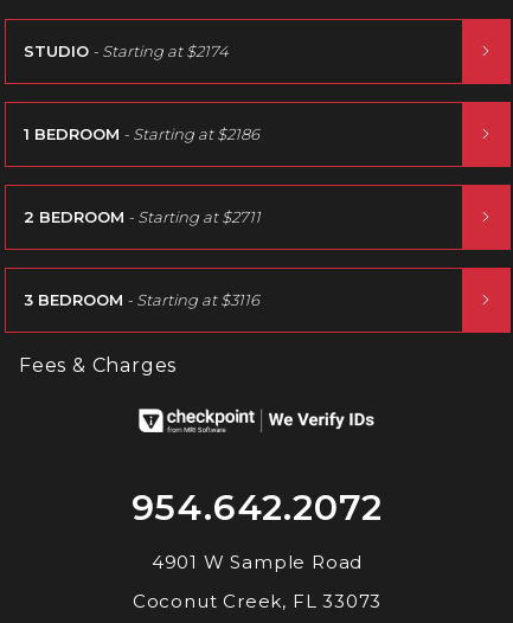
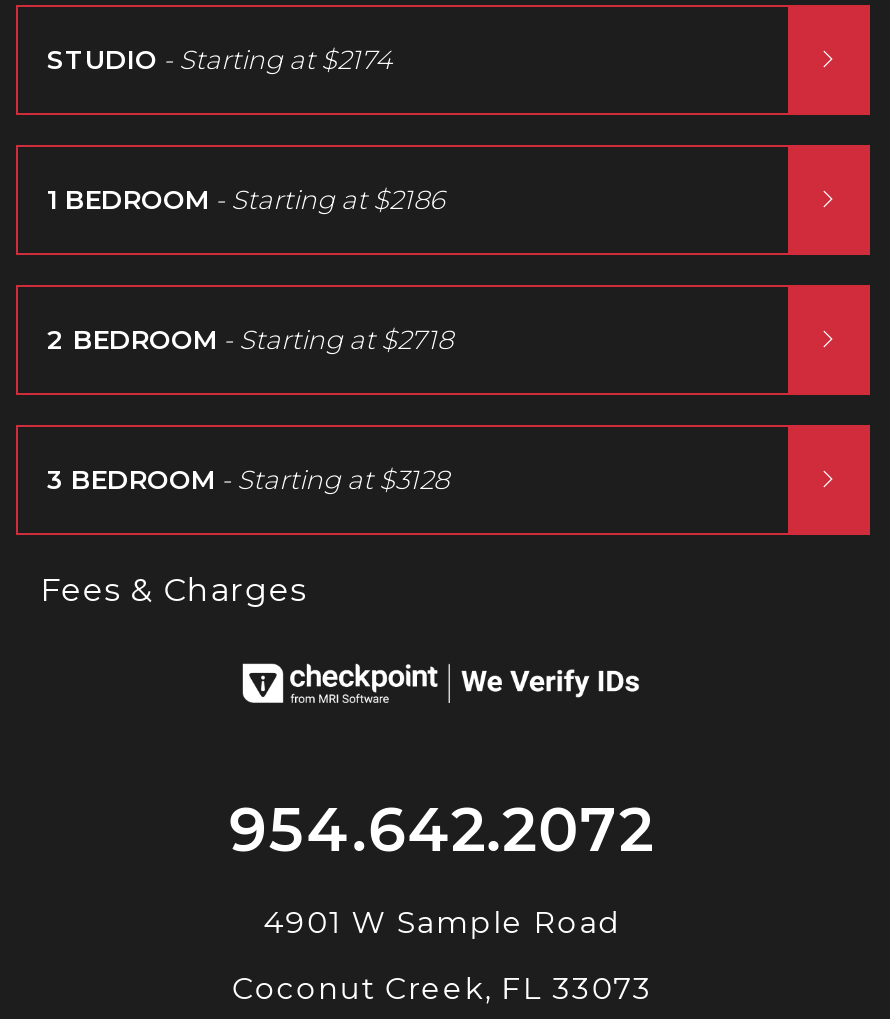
- 2 BEDROOM - Starting at $2711
+ 2 BEDROOM - Starting at $2718

- 3 BEDROOM - Starting at $3116
+ 3 BEDROOM - Starting at $3128
